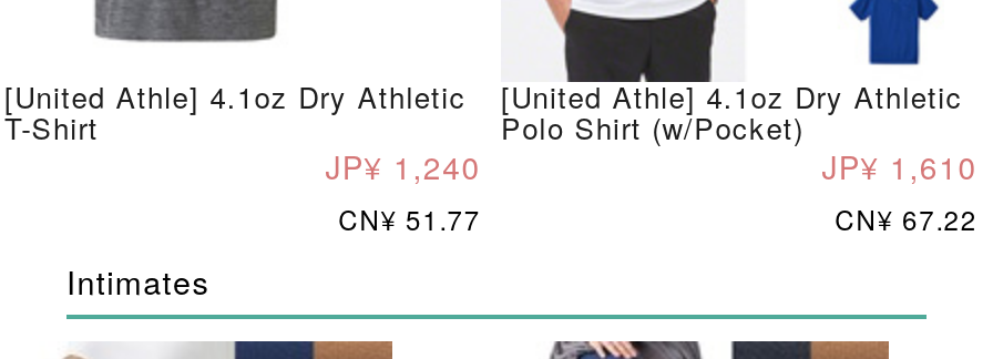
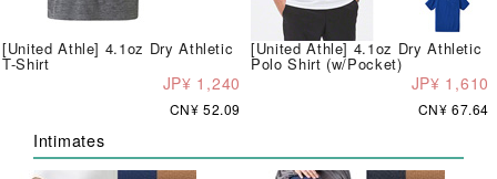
- CN¥ 51.77
+ CN¥ 52.09

- CN¥ 67.22
+ CN¥ 67.64
